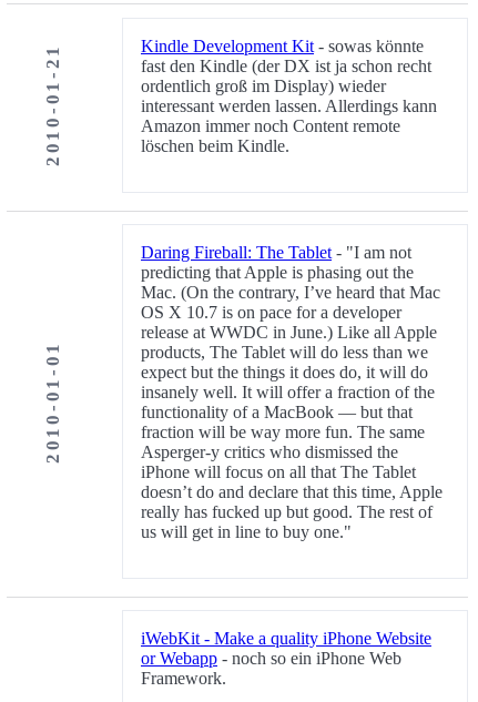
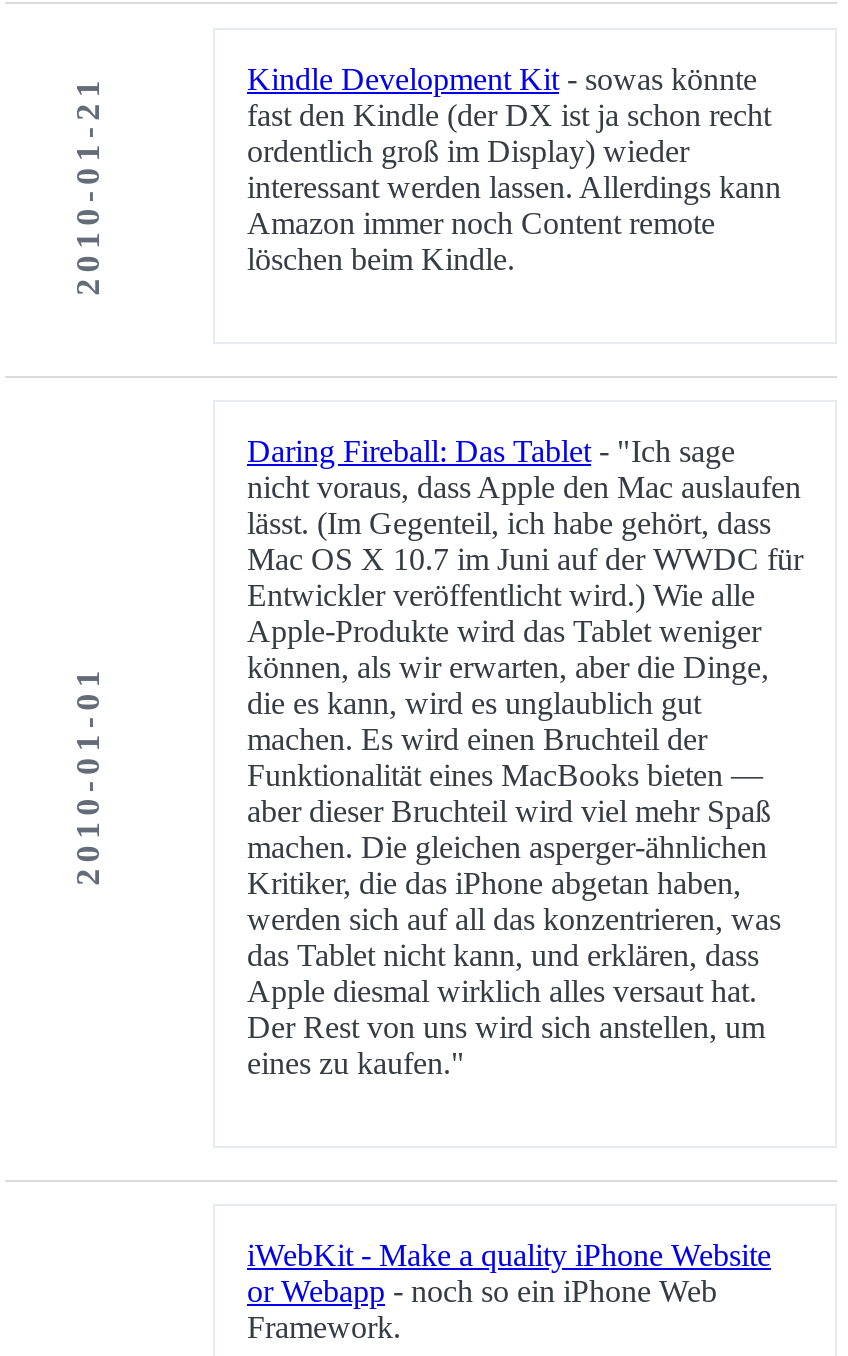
- Daring Fireball: The Tablet - "I am not
- predicting that Apple is phasing out the
- Mac. (On the contrary, I’ve heard that Mac
- OS X 10.7 is on pace for a developer
- release at WWDC in June.) Like all Apple
- products, The Tablet will do less than we
- expect but the things it does do, it will do
- insanely well. It will offer a fraction of the
- functionality of a MacBook — but that
- fraction will be way more fun. The same
- Asperger-y critics who dismissed the
- iPhone will focus on all that The Tablet
- doesn’t do and declare that this time, Apple
- really has fucked up but good. The rest of
- us will get in line to buy one."
+ Daring Fireball: Das Tablet - "Ich sage
+ nicht voraus, dass Apple den Mac auslaufen
+ lässt. (Im Gegenteil, ich habe gehört, dass
+ Mac OS X 10.7 im Juni auf der WWDC für
+ Entwickler veröffentlicht wird.) Wie alle
+ Apple-Produkte wird das Tablet weniger
+ können, als wir erwarten, aber die Dinge,
+ die es kann, wird es unglaublich gut
+ machen. Es wird einen Bruchteil der
+ Funktionalität eines MacBooks bieten —
+ aber dieser Bruchteil wird viel mehr Spaß
+ machen. Die gleichen asperger-ähnlichen
+ Kritiker, die das iPhone abgetan haben,
+ werden sich auf all das konzentrieren, was
+ das Tablet nicht kann, und erklären, dass
+ Apple diesmal wirklich alles versaut hat.
+ Der Rest von uns wird sich anstellen, um
+ eines zu kaufen."
